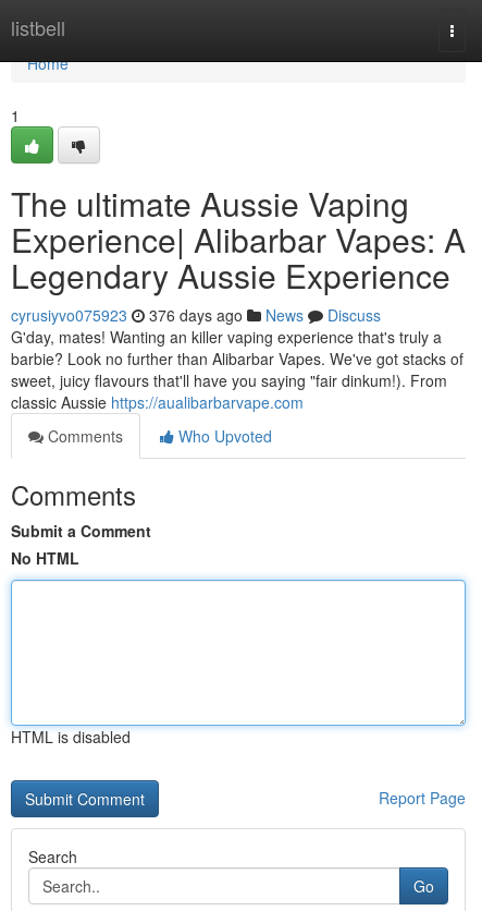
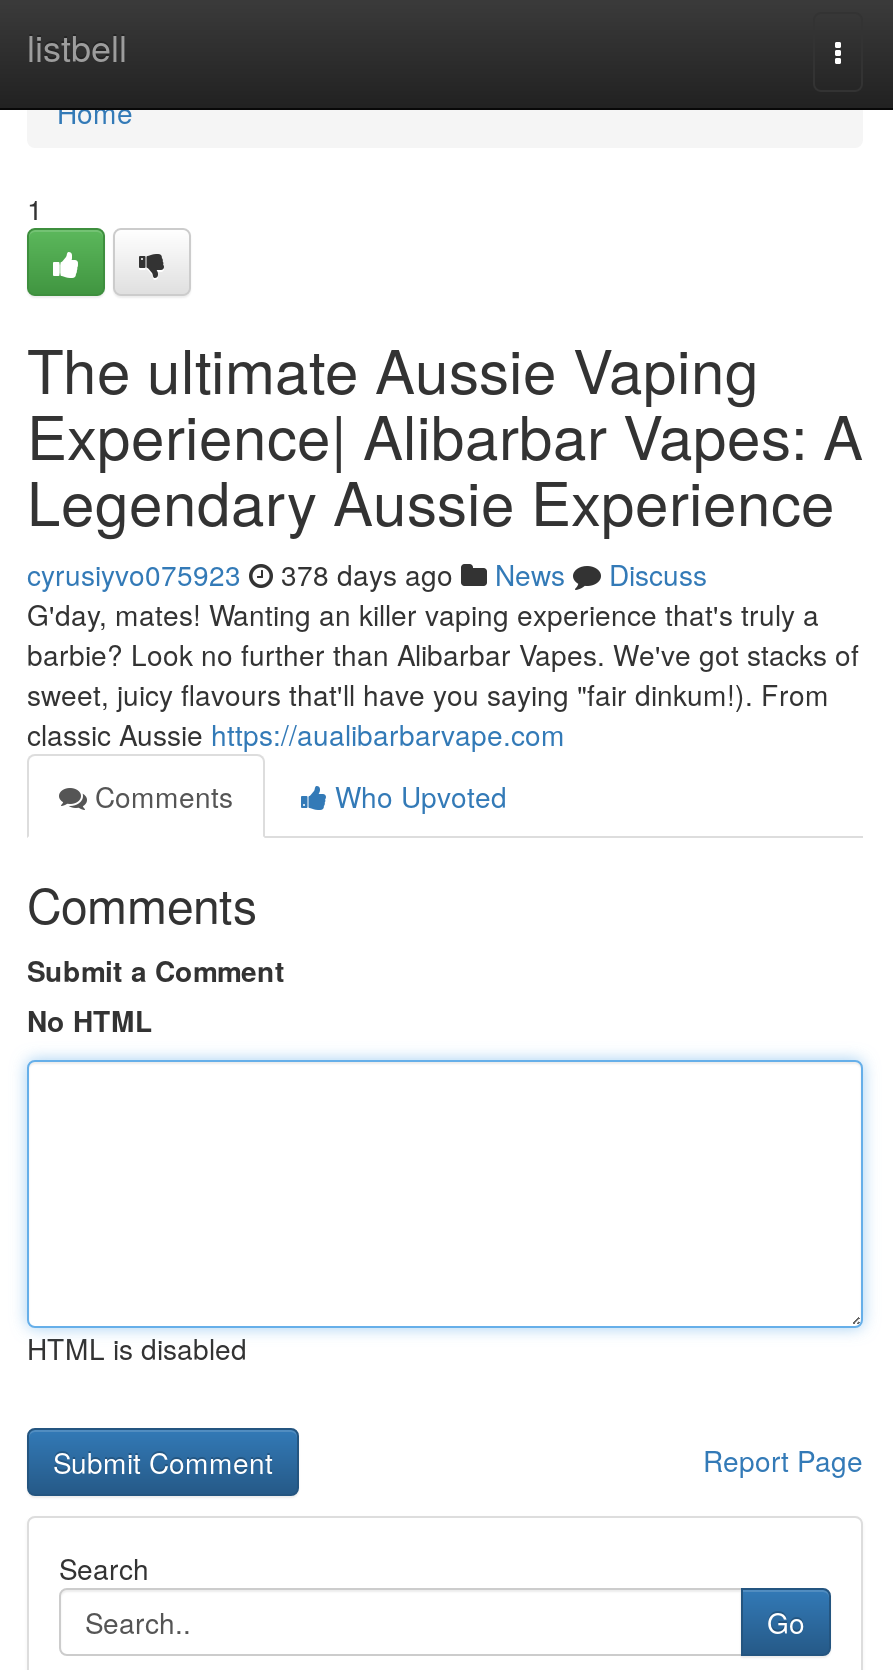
- cyrusiyvo075923 376 days ago News Discuss
+ cyrusiyvo075923 378 days ago News Discuss
